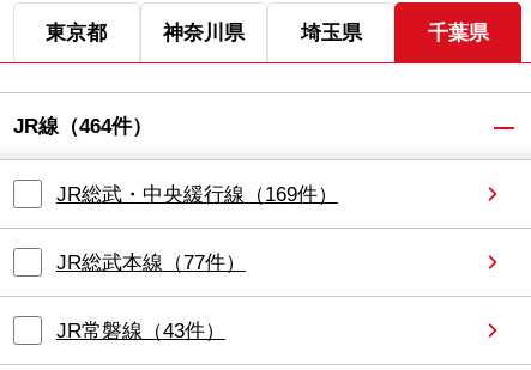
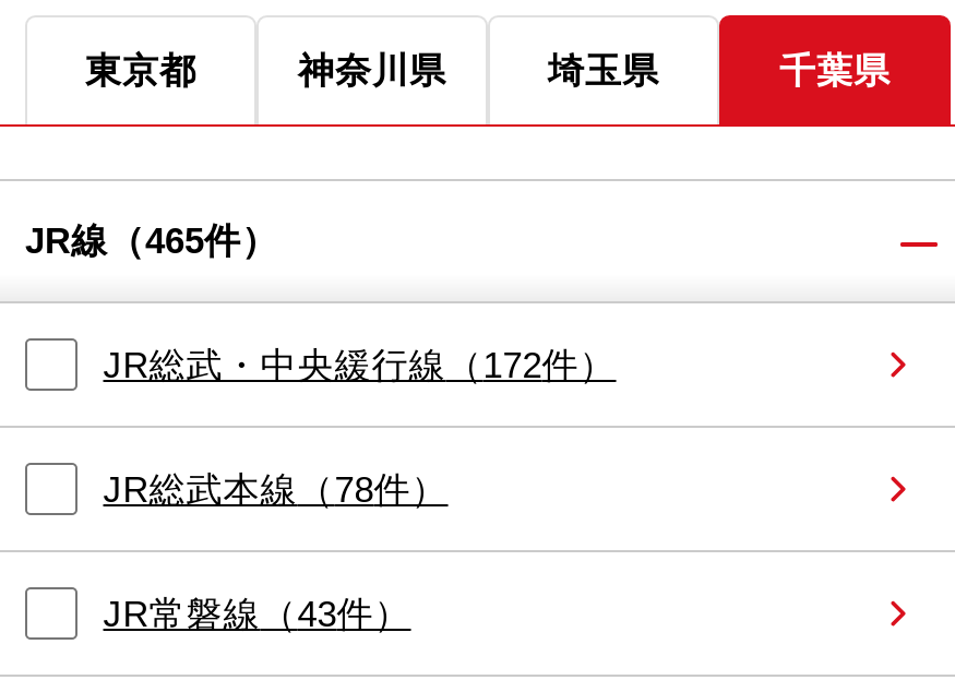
- JR線（464件）
+ JR線（465件）

- JR総武・中央緩行線（169件）
+ JR総武・中央緩行線（172件）

- JR総武本線（77件）
+ JR総武本線（78件）
